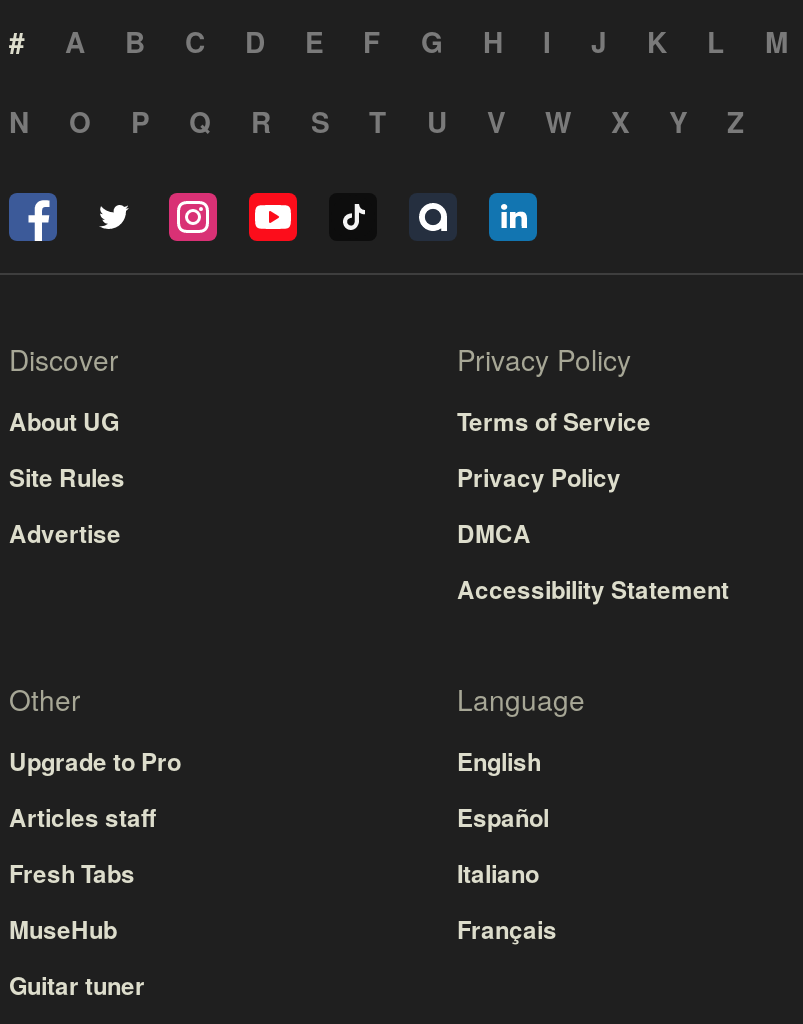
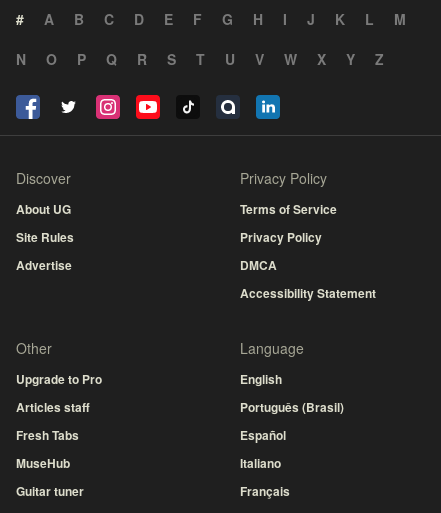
moved down: Español | Italiano | Français

+ Português (Brasil)
